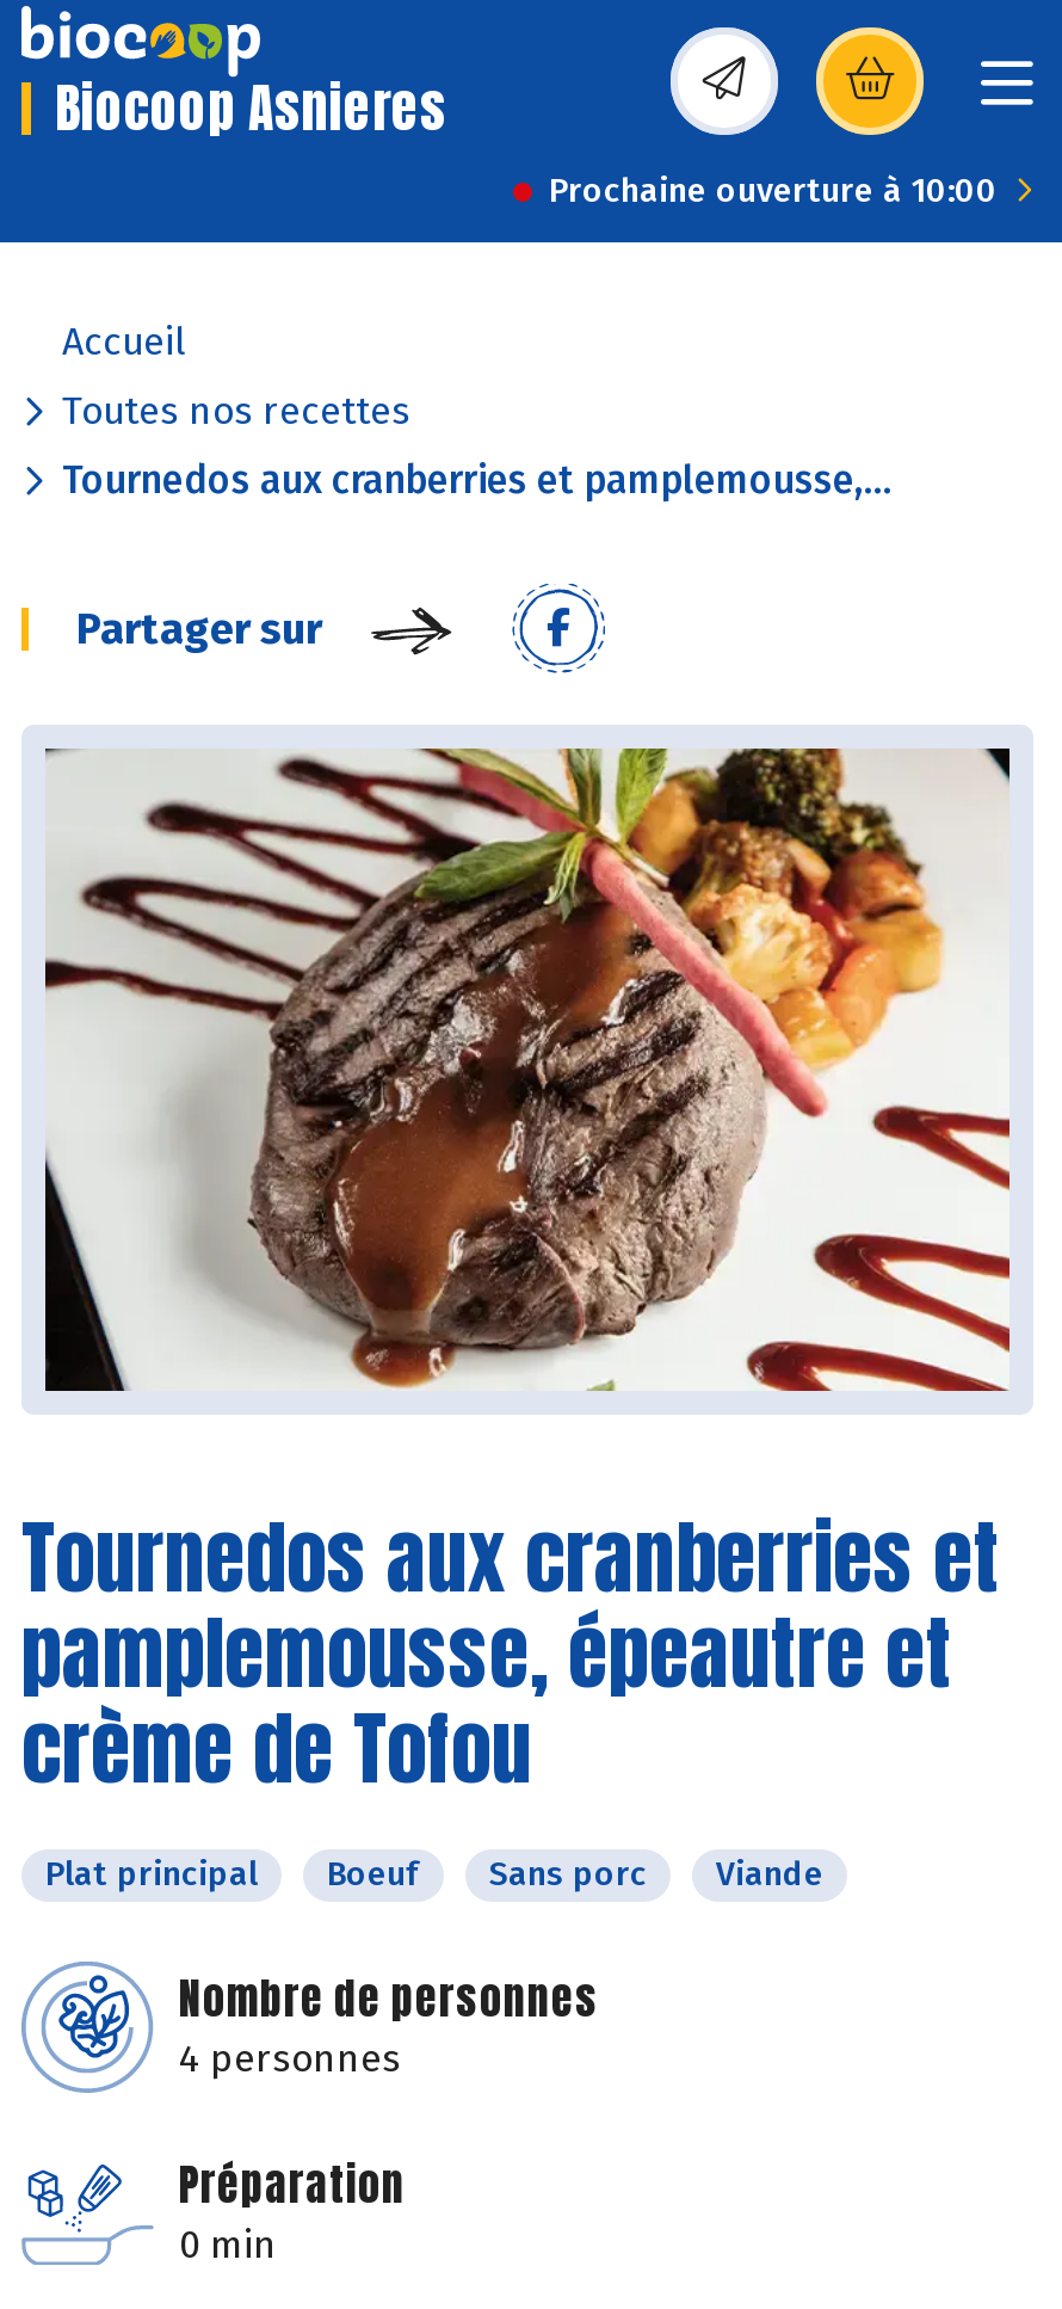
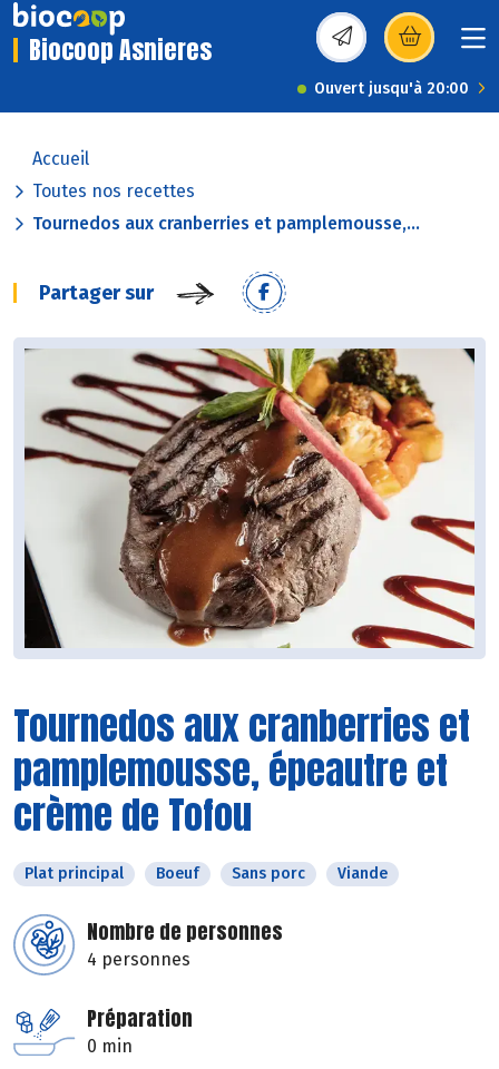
- Prochaine ouverture à 10:00
+ Ouvert jusqu'à 20:00
